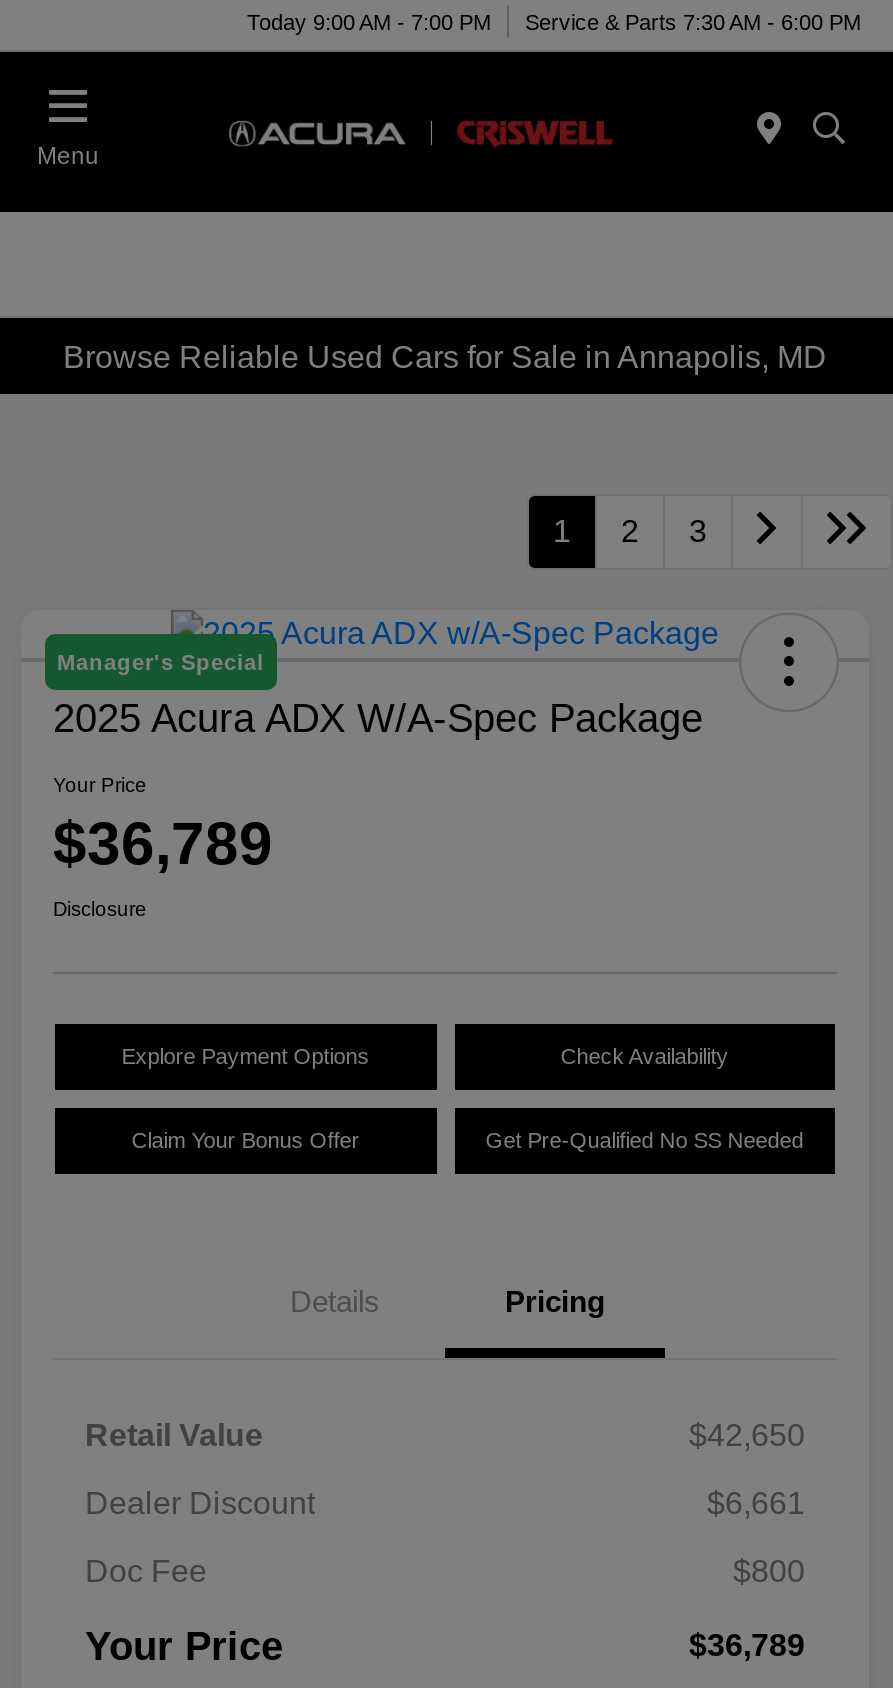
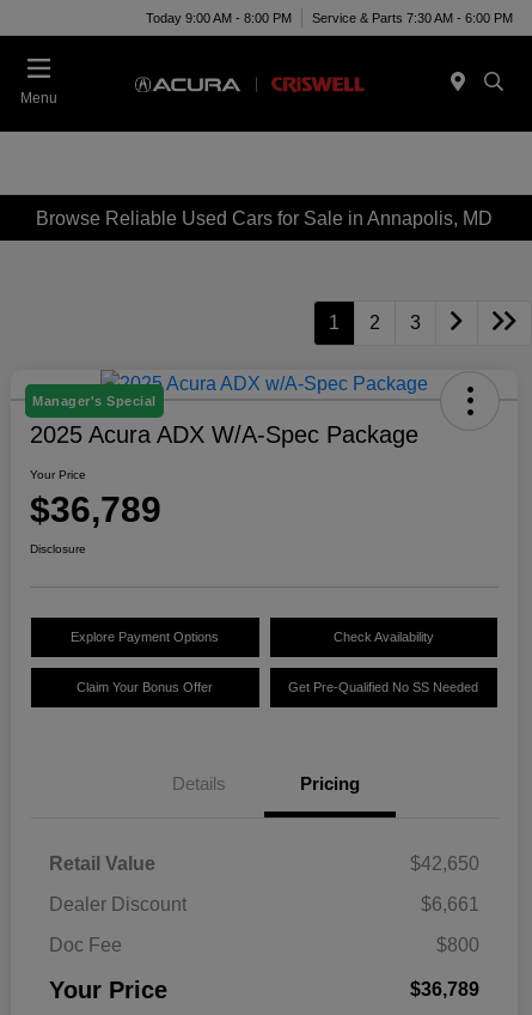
- Today 9:00 AM - 7:00 PM Service & Parts 7:30 AM - 6:00 PM
+ Today 9:00 AM - 8:00 PM Service & Parts 7:30 AM - 6:00 PM
